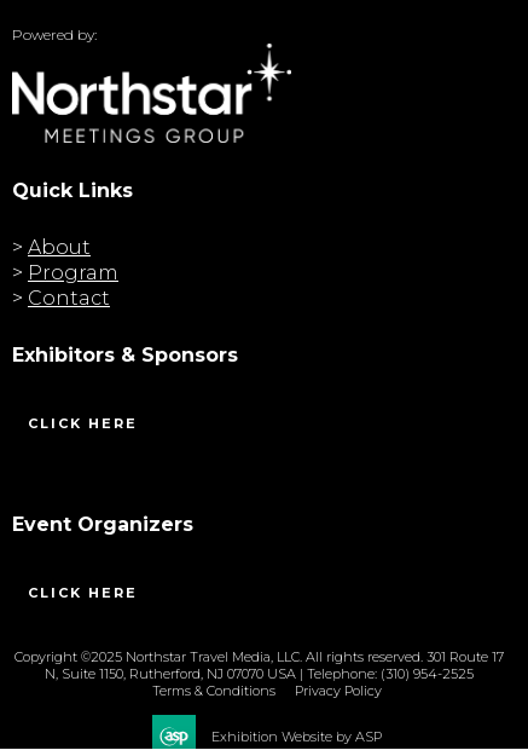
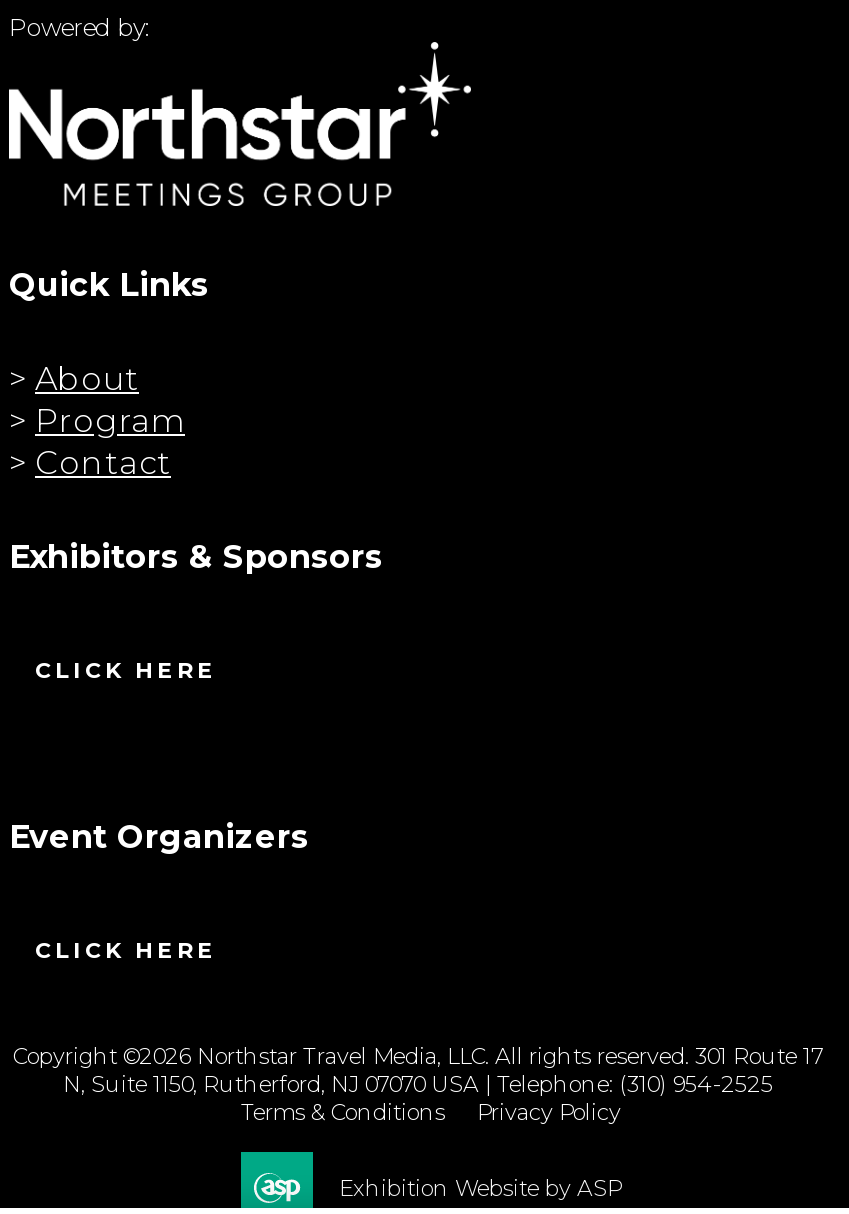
- Copyright ©2025 Northstar Travel Media, LLC. All rights reserved. 301 Route 17
+ Copyright ©2026 Northstar Travel Media, LLC. All rights reserved. 301 Route 17
